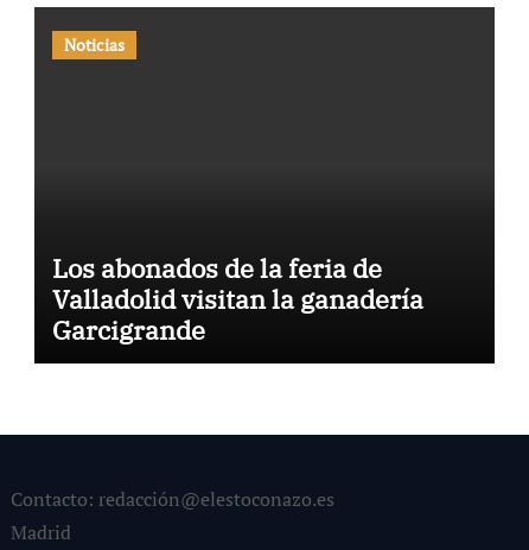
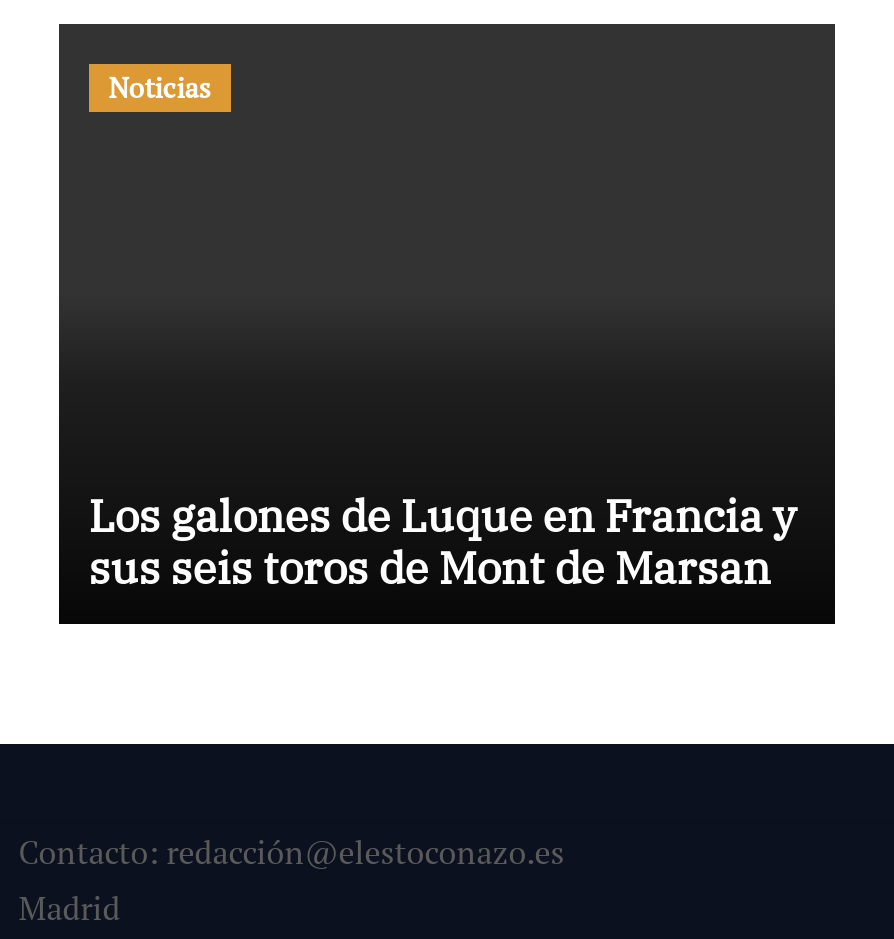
- Los abonados de la feria de
- Valladolid visitan la ganadería
- Garcigrande
+ Los galones de Luque en Francia y
+ sus seis toros de Mont de Marsan
